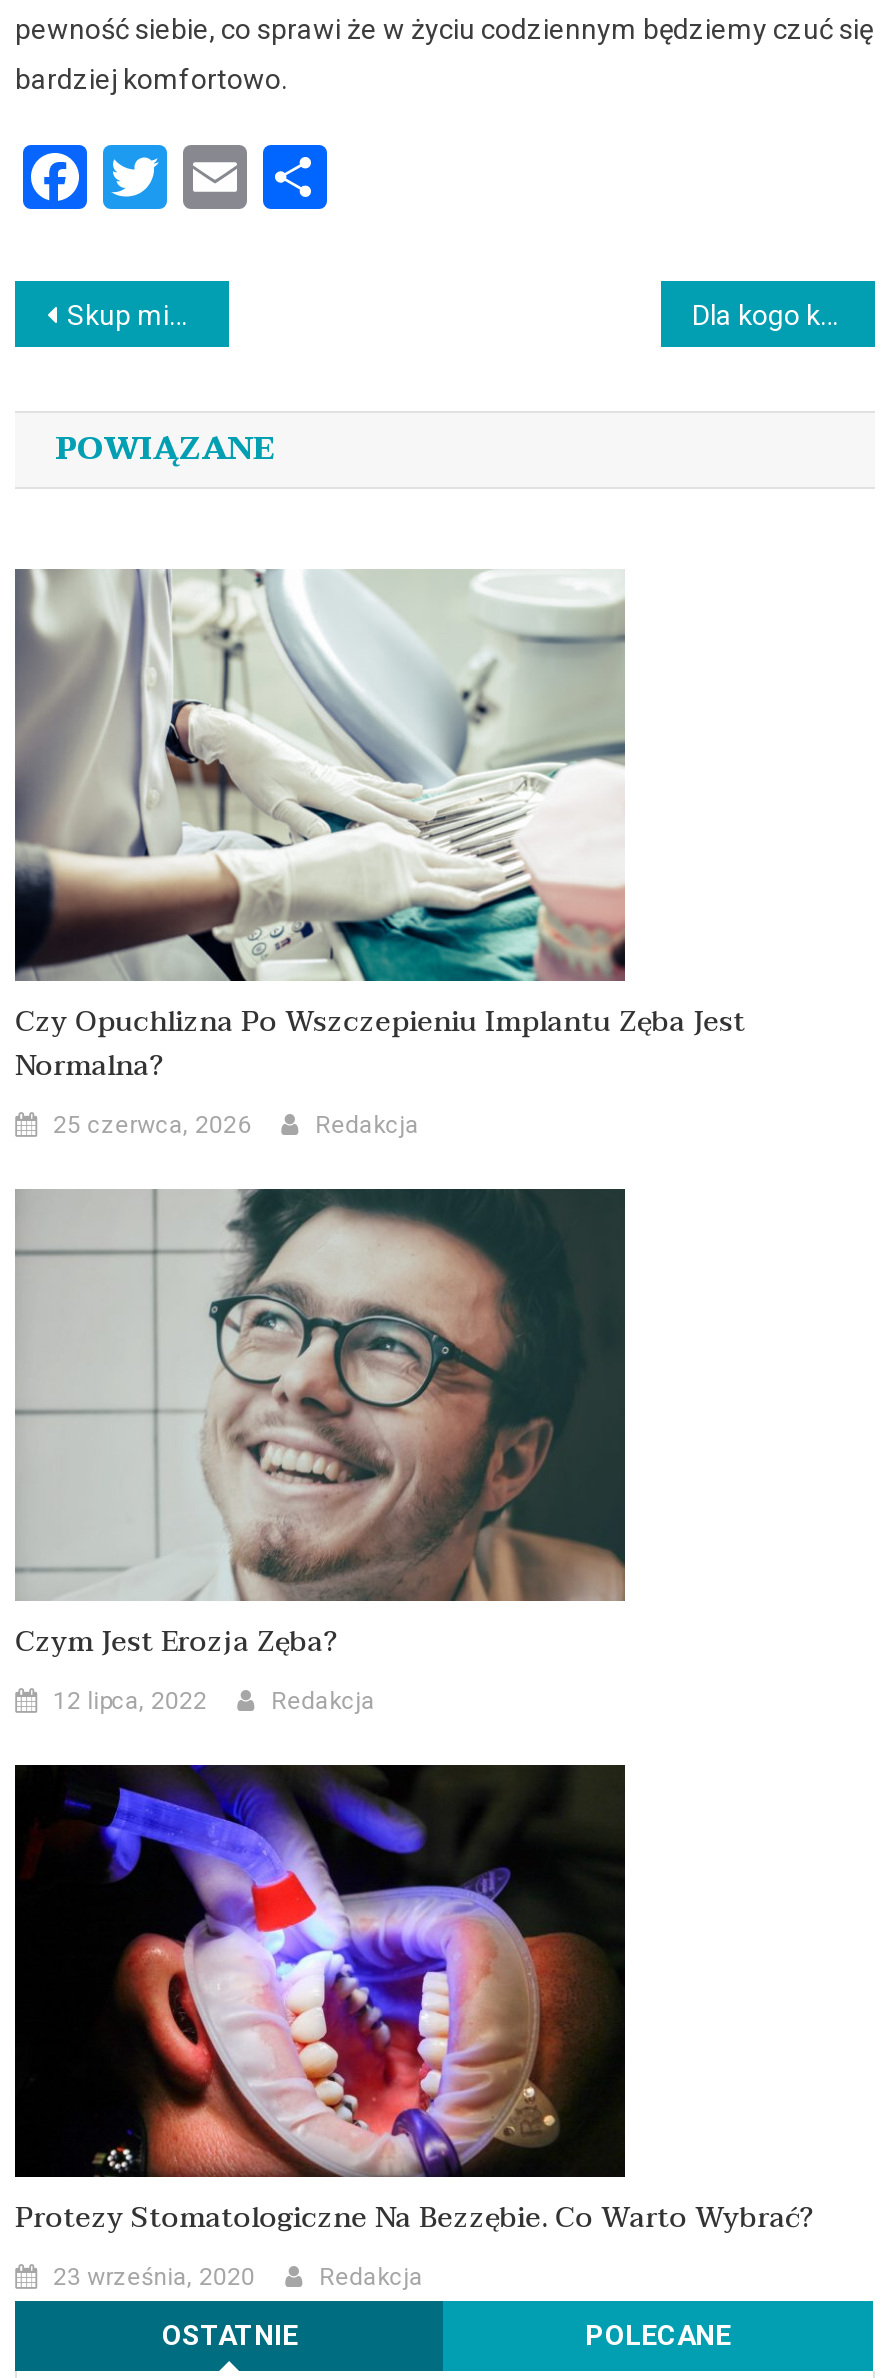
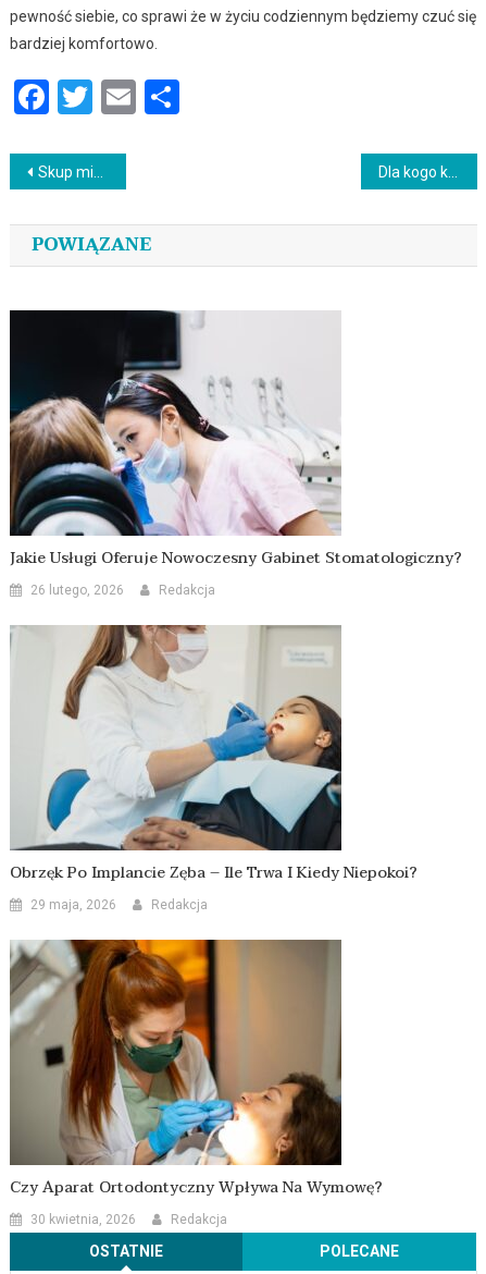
- [image]
- Czy Opuchlizna Po Wszczepieniu Implantu Zęba Jest
- Normalna?
+ [image]
+ Jakie Usługi Oferuje Nowoczesny Gabinet Stomatologiczny?

- 25 czerwca, 2026
+ 26 lutego, 2026

- [image]
- Czym Jest Erozja Zęba?
+ [image]
+ Obrzęk Po Implancie Zęba – Ile Trwa I Kiedy Niepokoi?

- 12 lipca, 2022
+ 29 maja, 2026

- [image]
- Protezy Stomatologiczne Na Bezzębie. Co Warto Wybrać?
+ [image]
+ Czy Aparat Ortodontyczny Wpływa Na Wymowę?

- 23 września, 2020
+ 30 kwietnia, 2026
